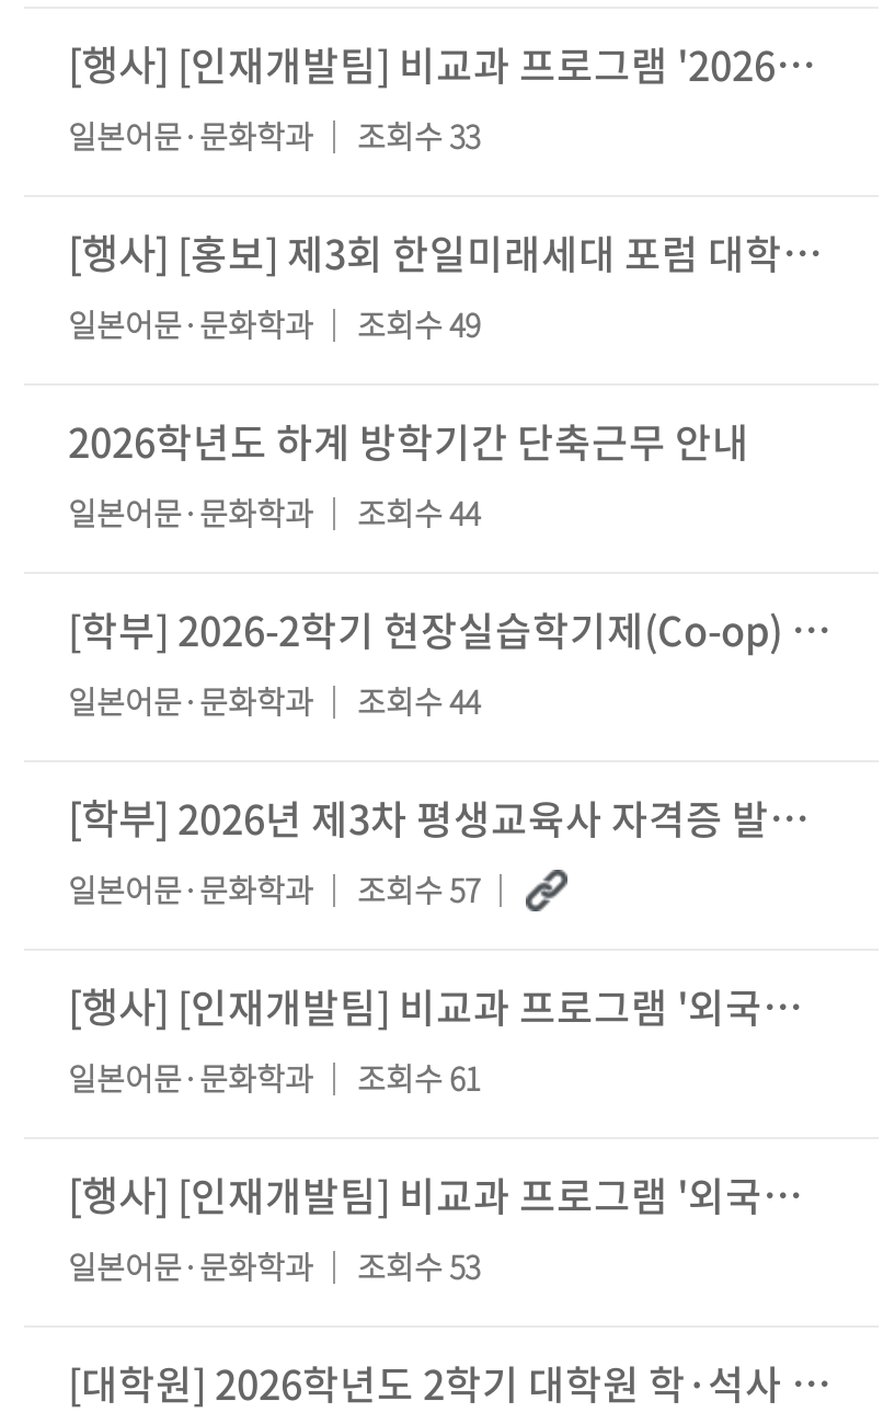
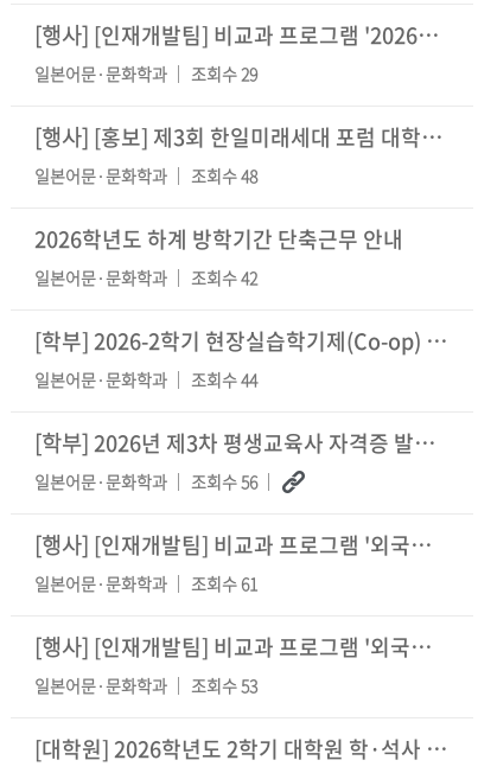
- 일본어문·문화학과 조회수 33
+ 일본어문·문화학과 조회수 29

- 일본어문·문화학과 조회수 49
+ 일본어문·문화학과 조회수 48

- 일본어문·문화학과 조회수 44
+ 일본어문·문화학과 조회수 42

- 일본어문·문화학과 조회수 57
+ 일본어문·문화학과 조회수 56
